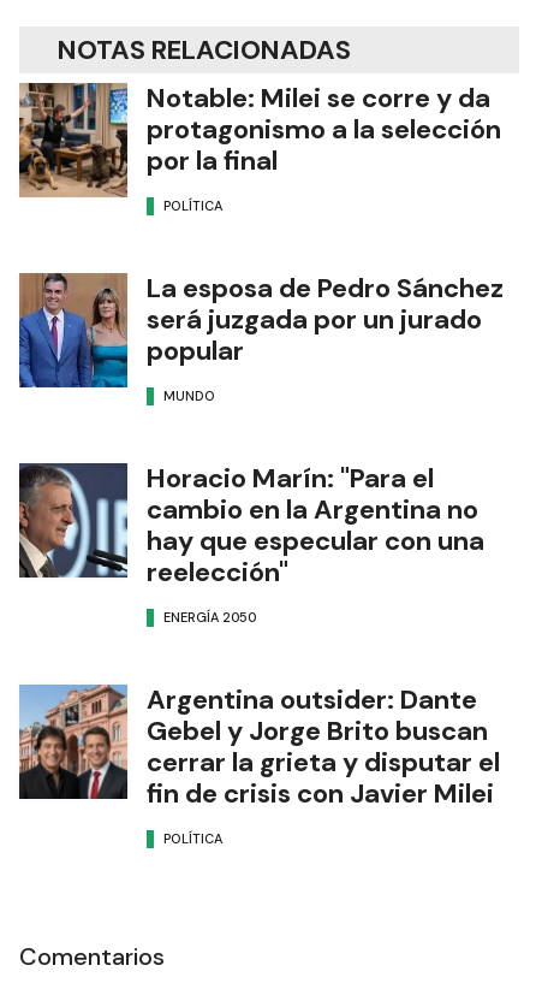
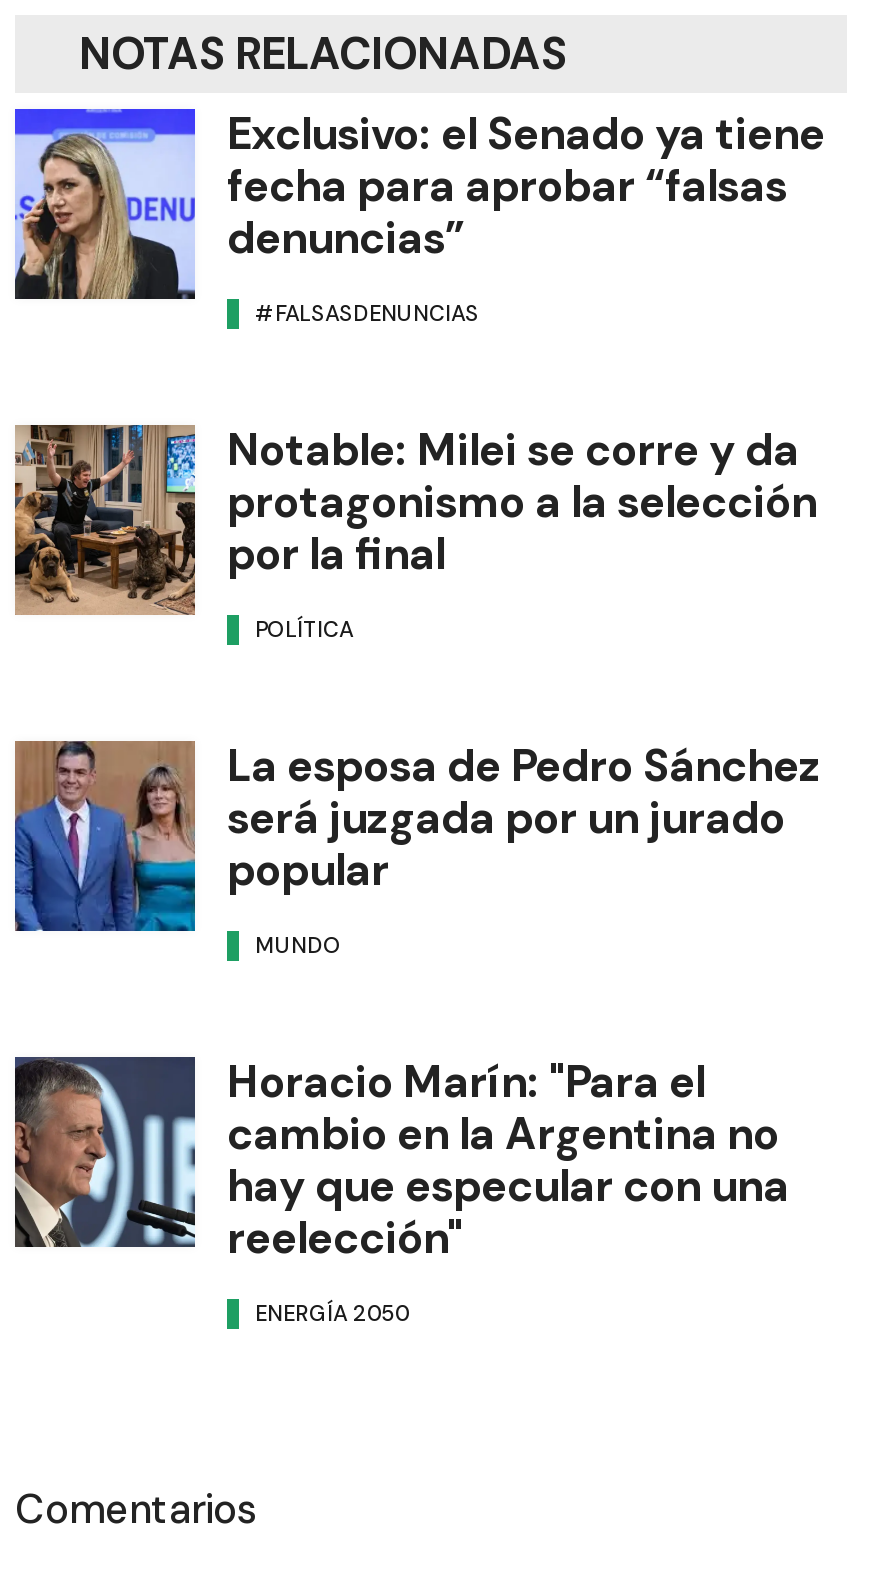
+ [image]
+ Exclusivo: el Senado ya tiene
+ fecha para aprobar “falsas
+ denuncias”
+ #FALSASDENUNCIAS

moved down: [image] | Notable: Milei se corre y da | protagonismo a la selección | ... | reelección" | ENERGÍA 2050

- [image]
- Argentina outsider: Dante
- Gebel y Jorge Brito buscan
- cerrar la grieta y disputar el
- fin de crisis con Javier Milei
- POLÍTICA
